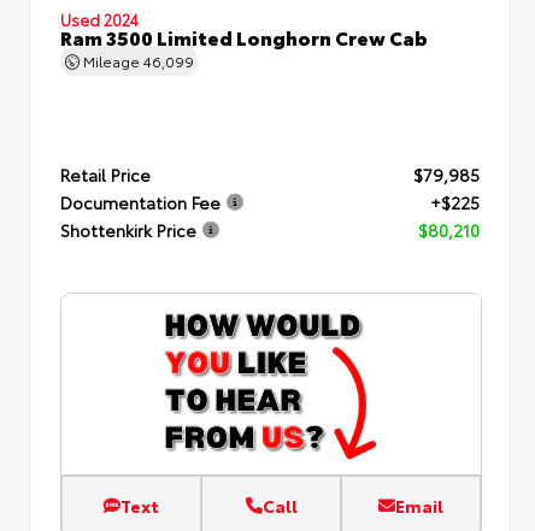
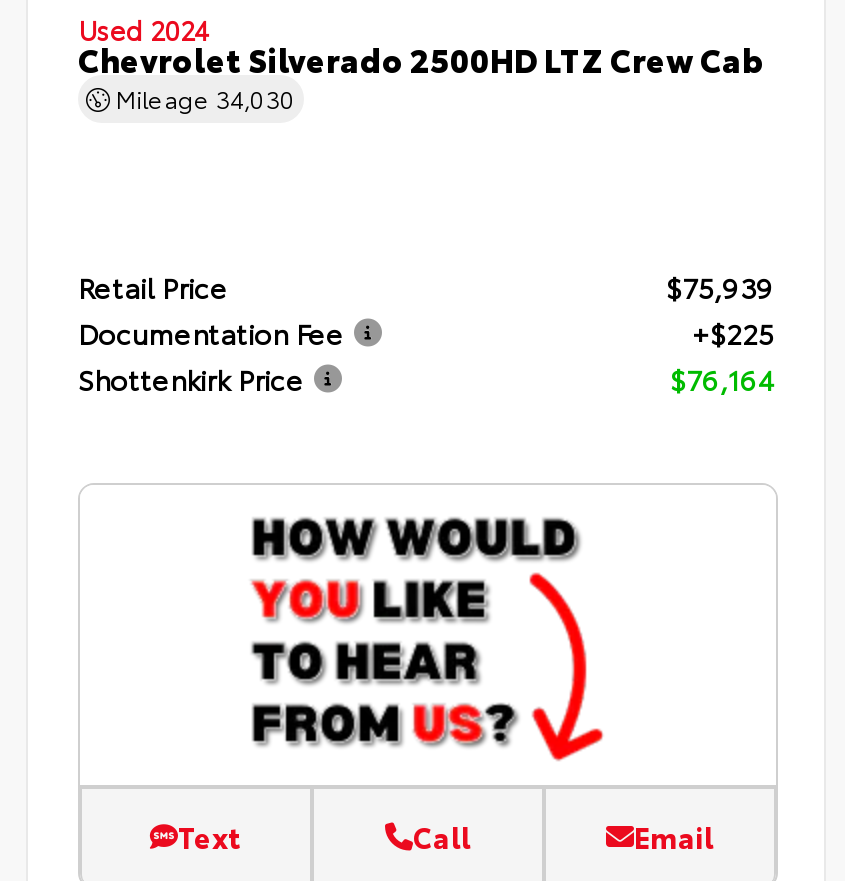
- Ram 3500 Limited Longhorn Crew Cab
+ Chevrolet Silverado 2500HD LTZ Crew Cab

- Mileage 46,099
+ Mileage 34,030

- $79,985
+ $75,939

- $80,210
+ $76,164
